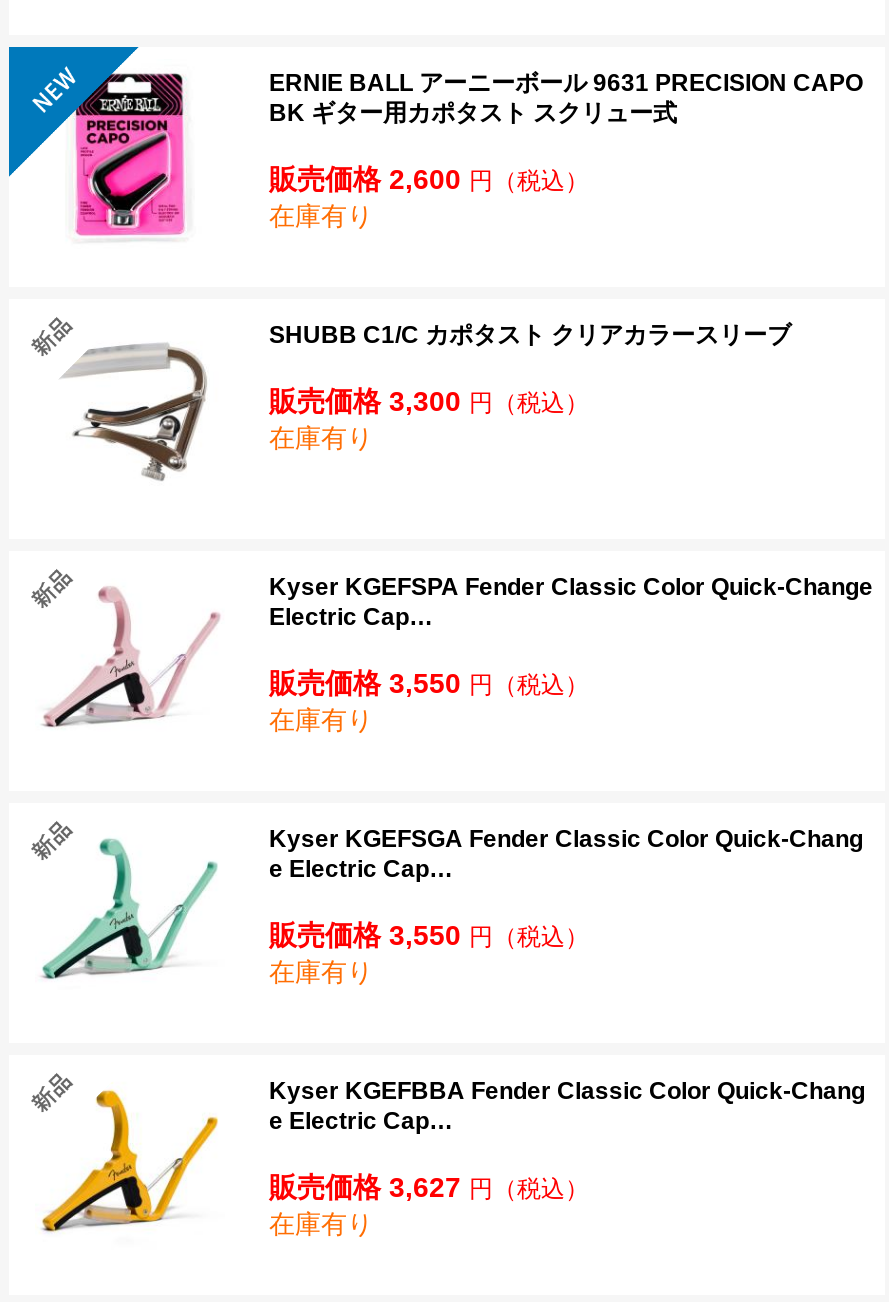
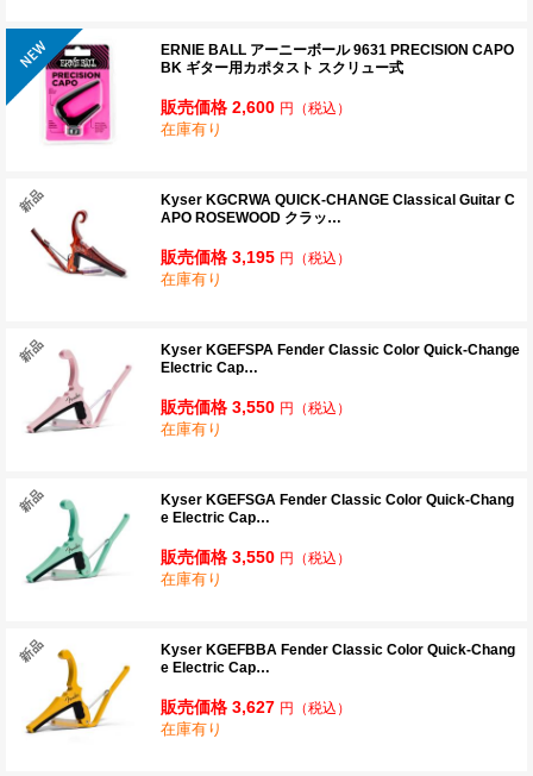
- [image]
- SHUBB C1/C カポタスト クリアカラースリーブ
+ [image]
+ Kyser KGCRWA QUICK-CHANGE Classical Guitar C
+ APO ROSEWOOD クラッ…

- 販売価格 3,300円（税込）
+ 販売価格 3,195円（税込）
